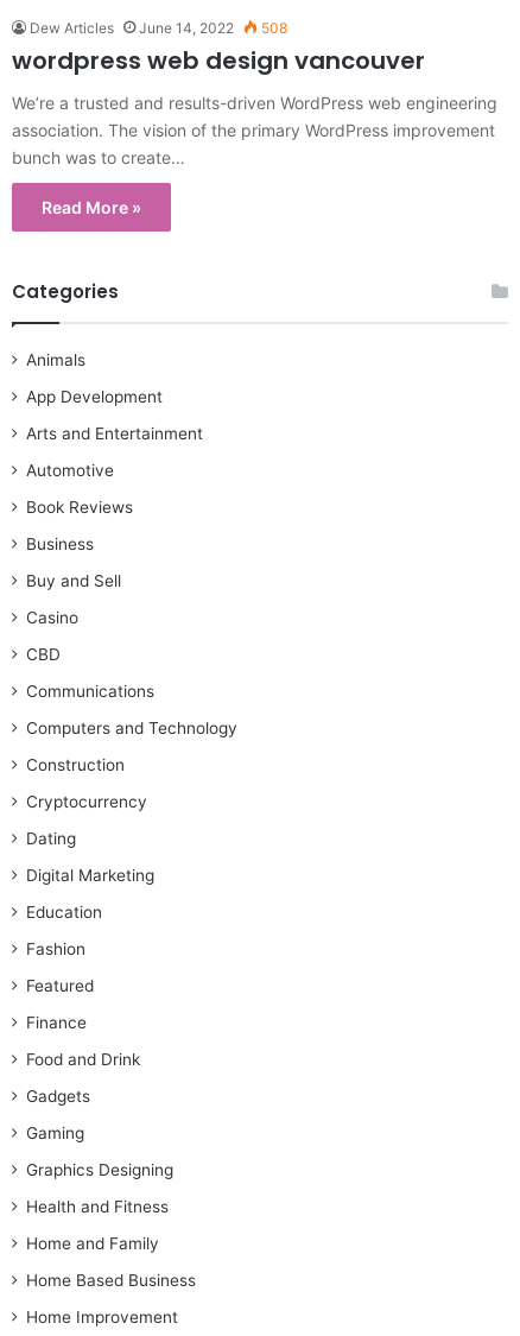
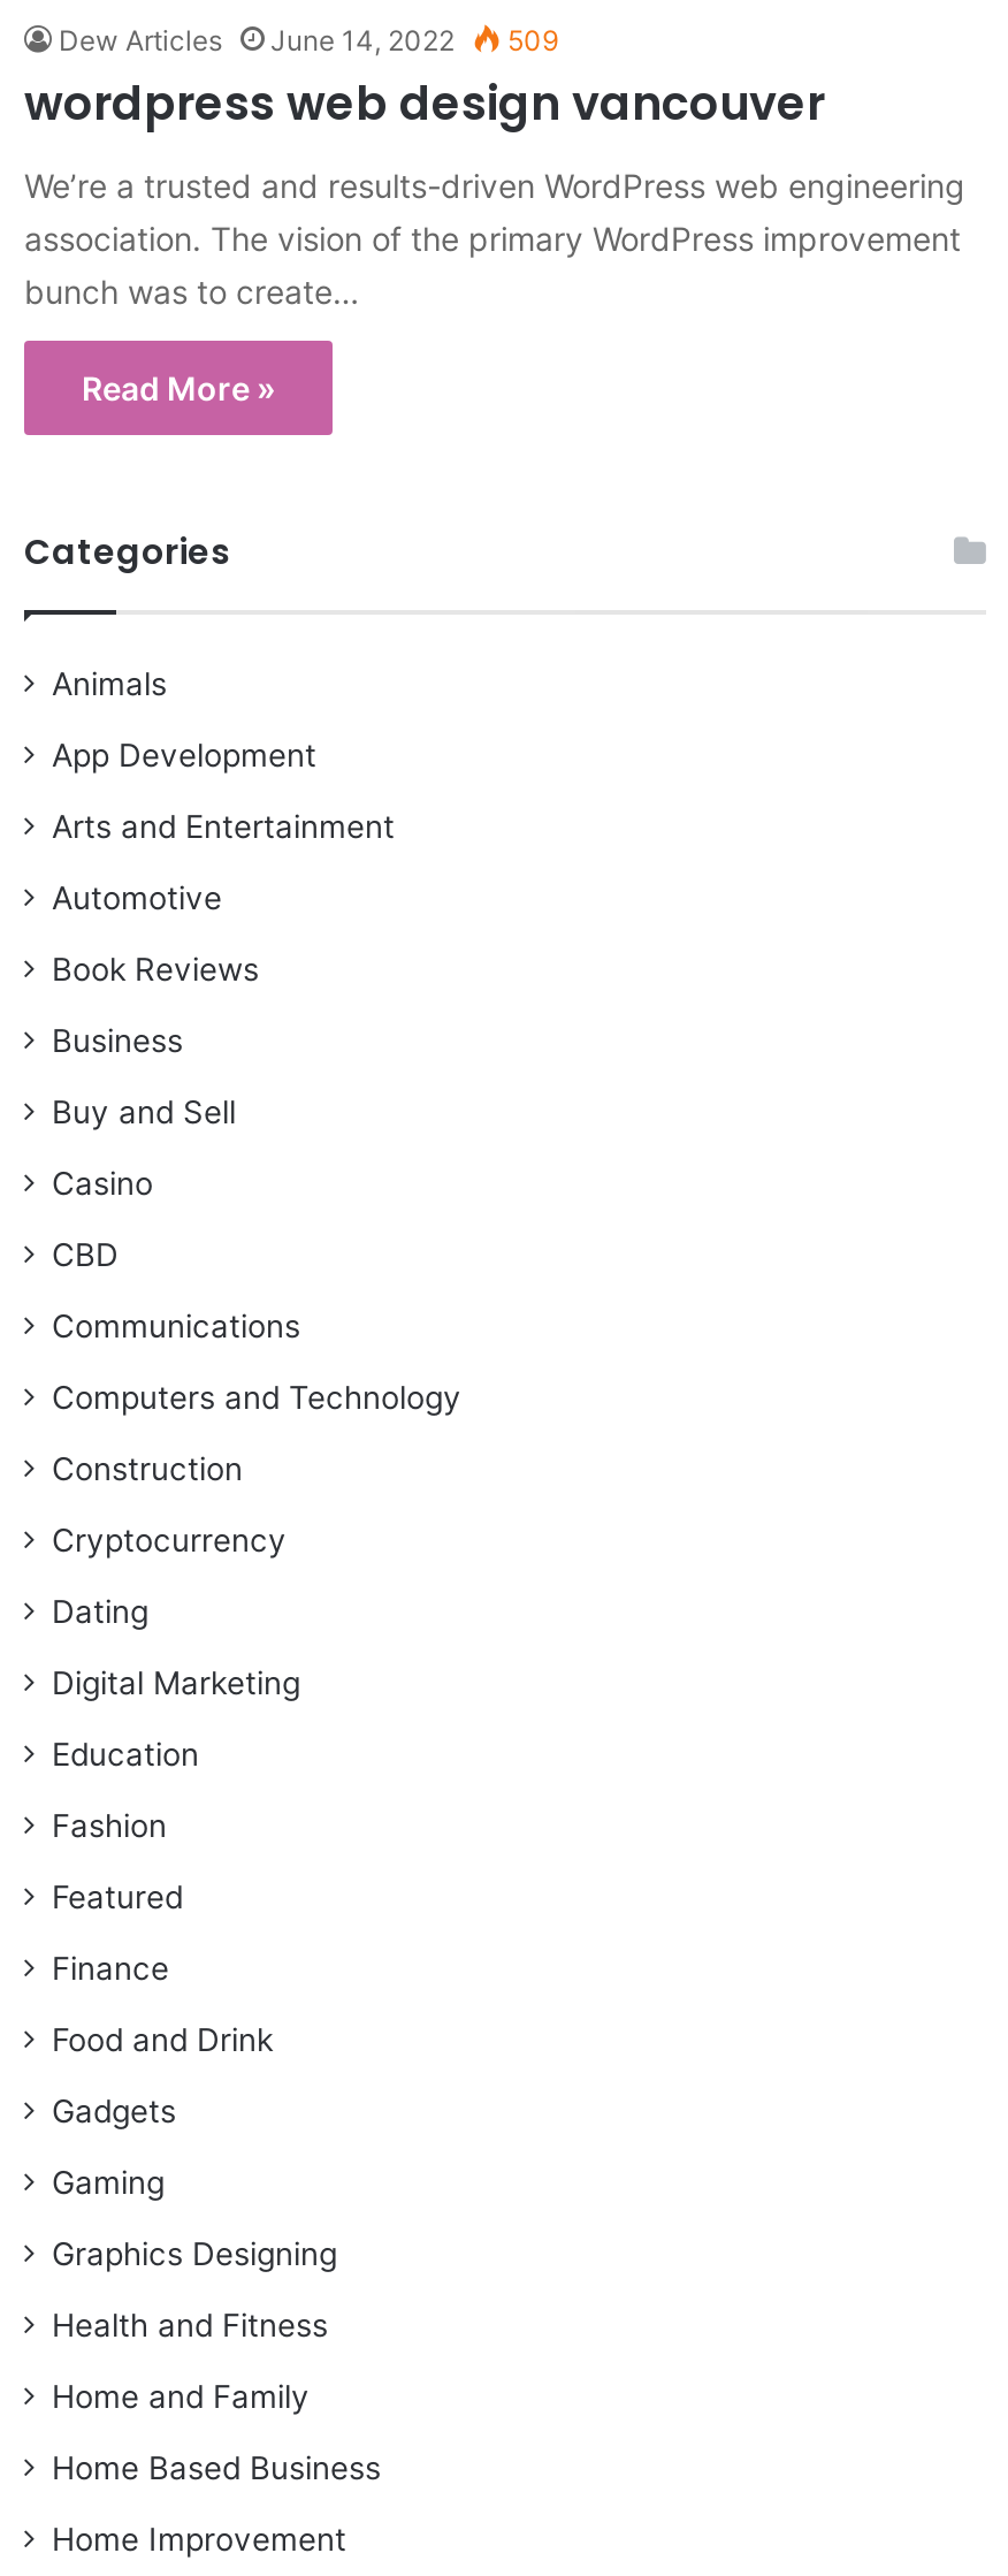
- Dew Articles June 14, 2022 508
+ Dew Articles June 14, 2022 509
